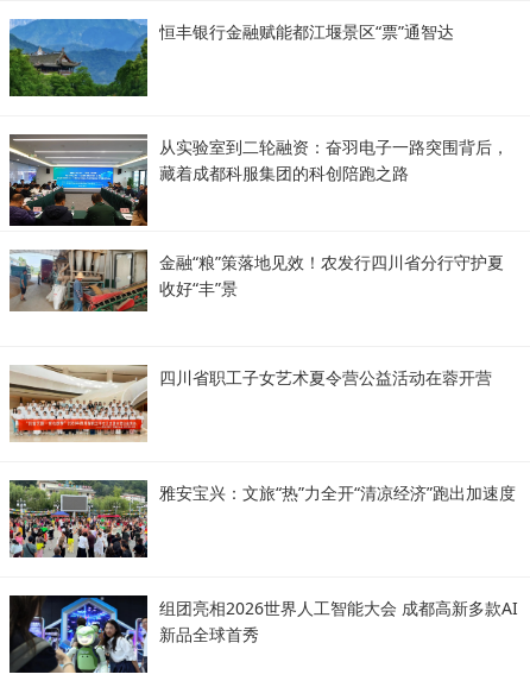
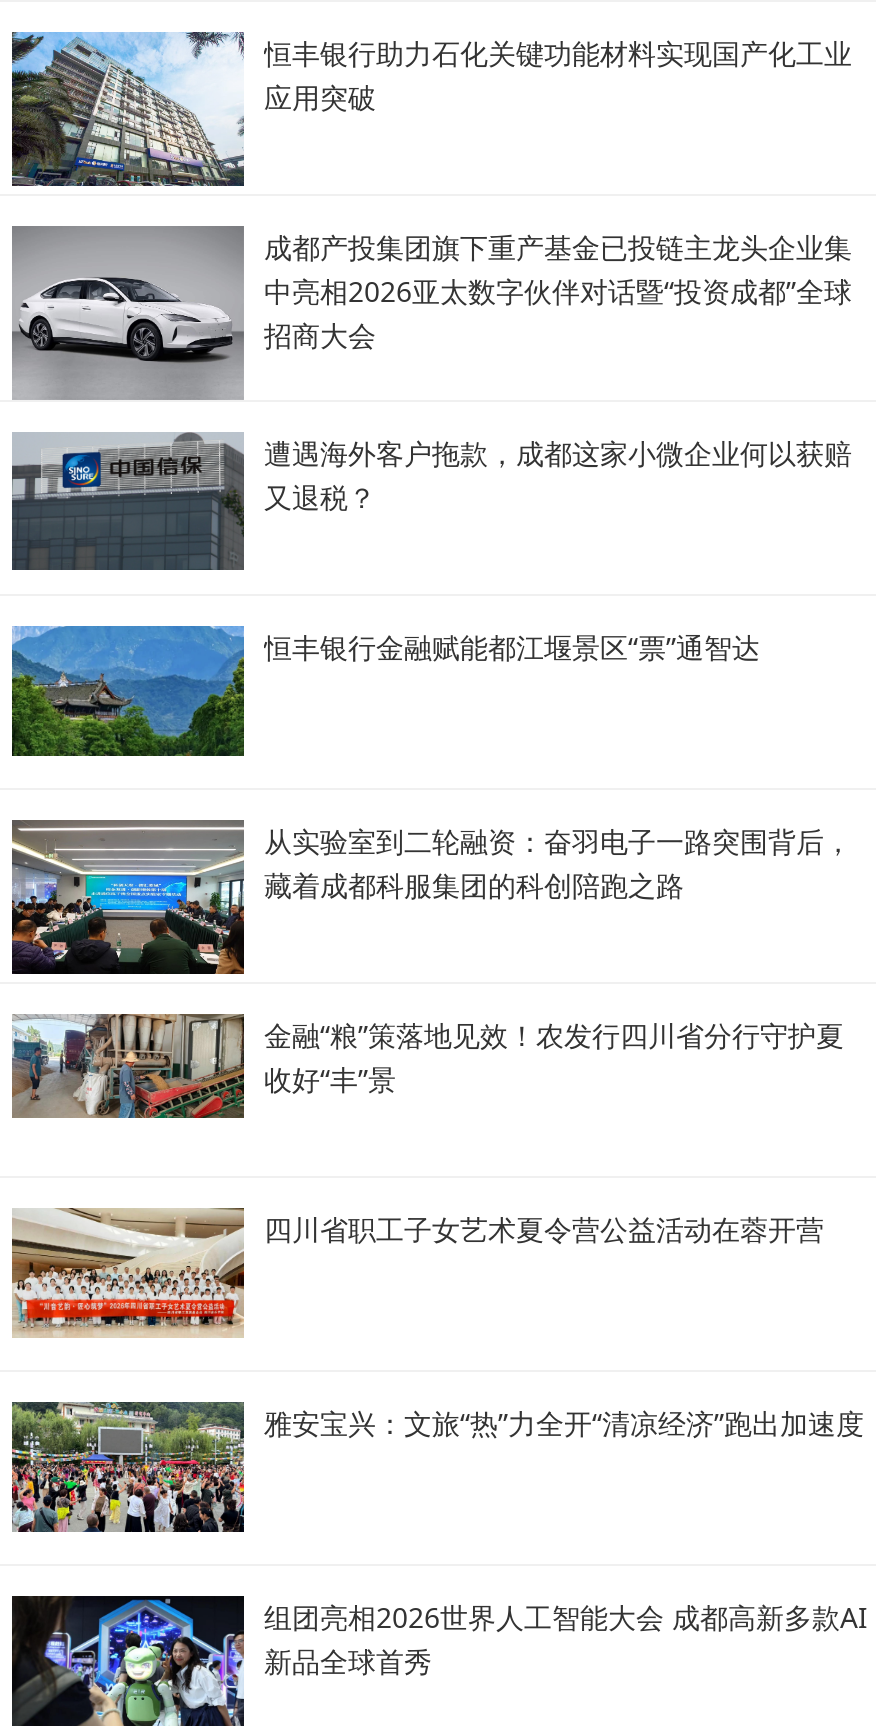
+ [image]
+ 恒丰银行助力石化关键功能材料实现国产化工业
+ 应用突破

+ [image]

+ [image]
+ 成都产投集团旗下重产基金已投链主龙头企业集
+ 中亮相2026亚太数字伙伴对话暨“投资成都”全球
+ 招商大会
+ 遭遇海外客户拖款，成都这家小微企业何以获赔
+ 又退税？
